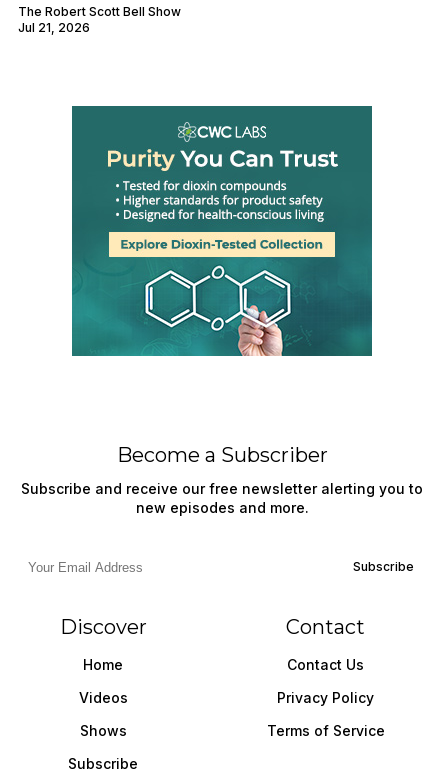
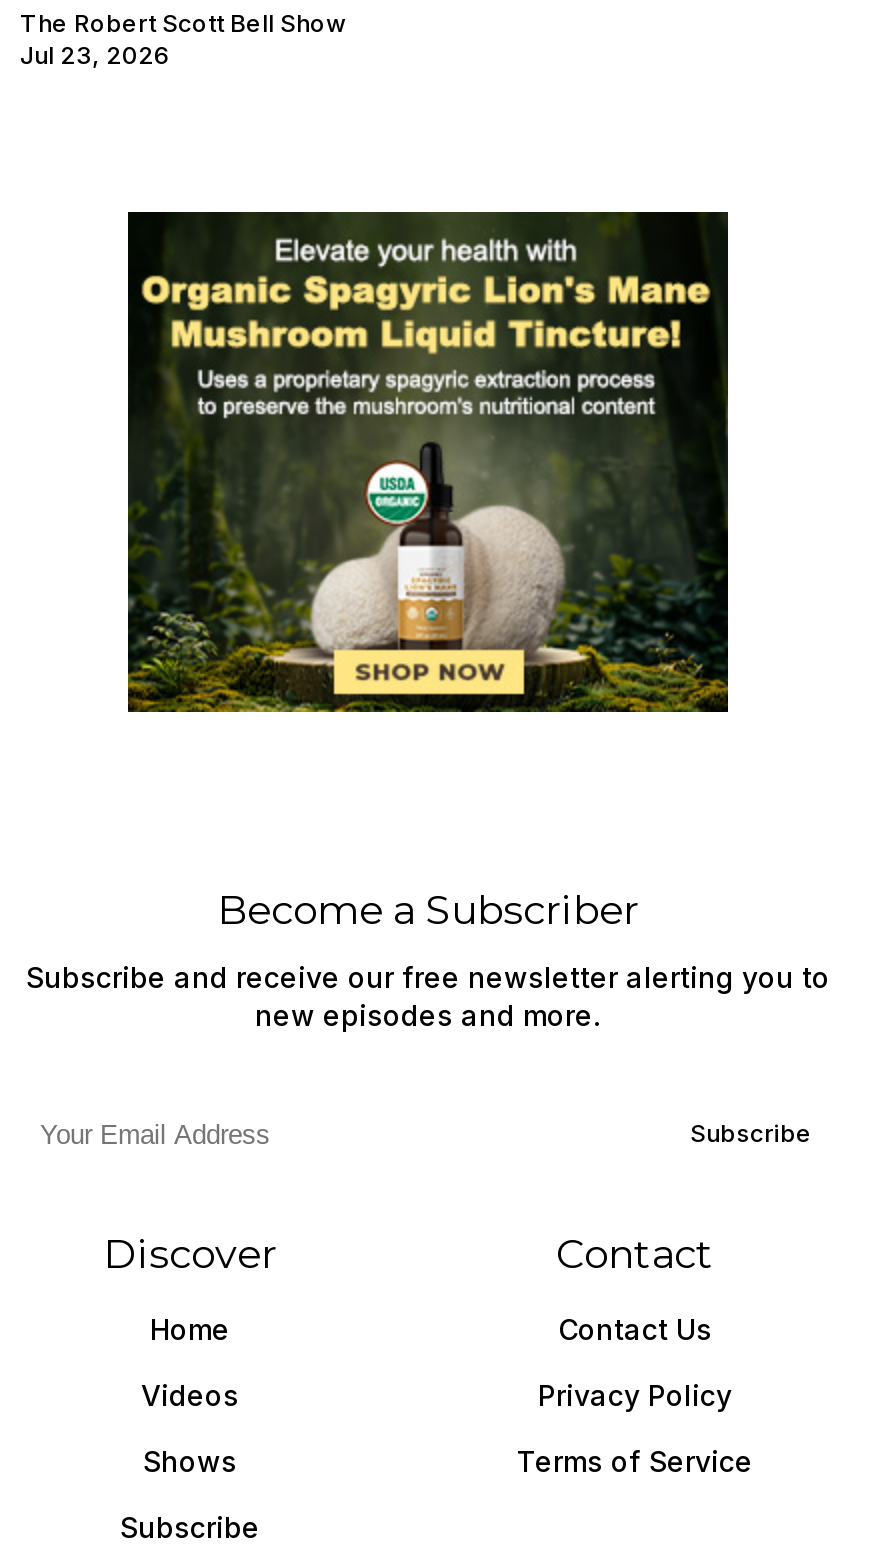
- Jul 21, 2026
+ Jul 23, 2026

- [image]
+ [image]
